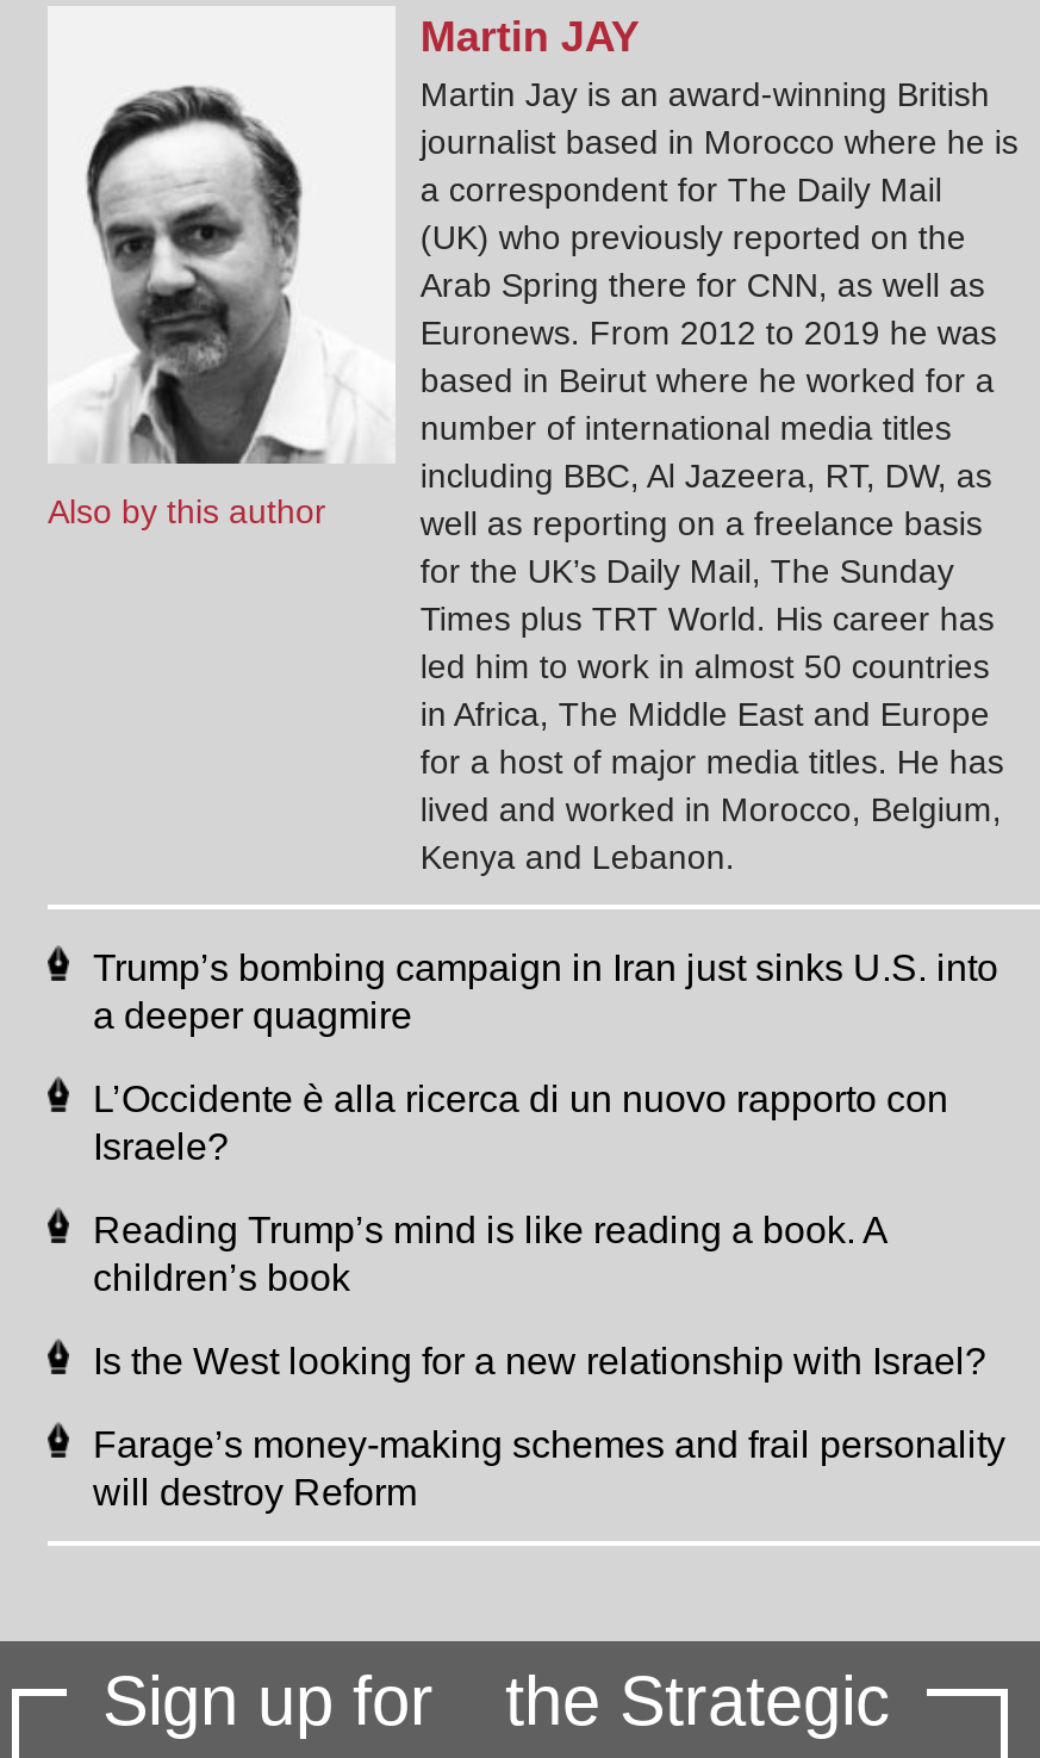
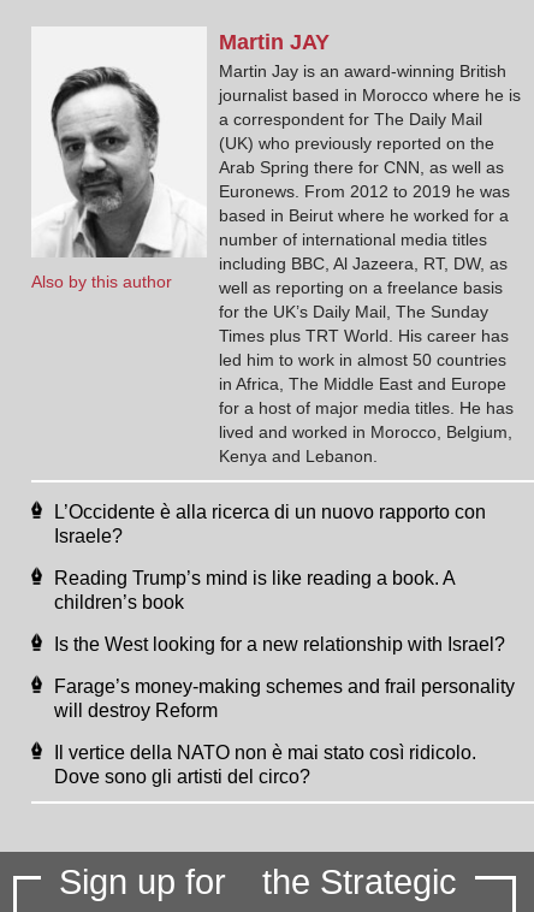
- Trump’s bombing campaign in Iran just sinks U.S. into
- a deeper quagmire

moved up: L’Occidente è alla ricerca di un nuovo rapporto con | Israele? | Reading Trump’s mind is like reading a book. A | children’s book | Is the West looking for a new relationship with Israel? | Farage’s money-making schemes and frail personality | will destroy Reform

+ Il vertice della NATO non è mai stato così ridicolo.
+ Dove sono gli artisti del circo?
